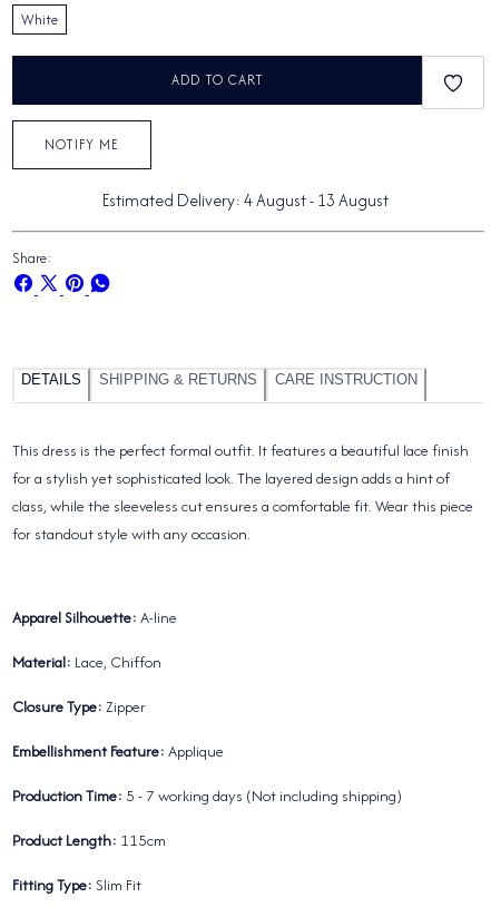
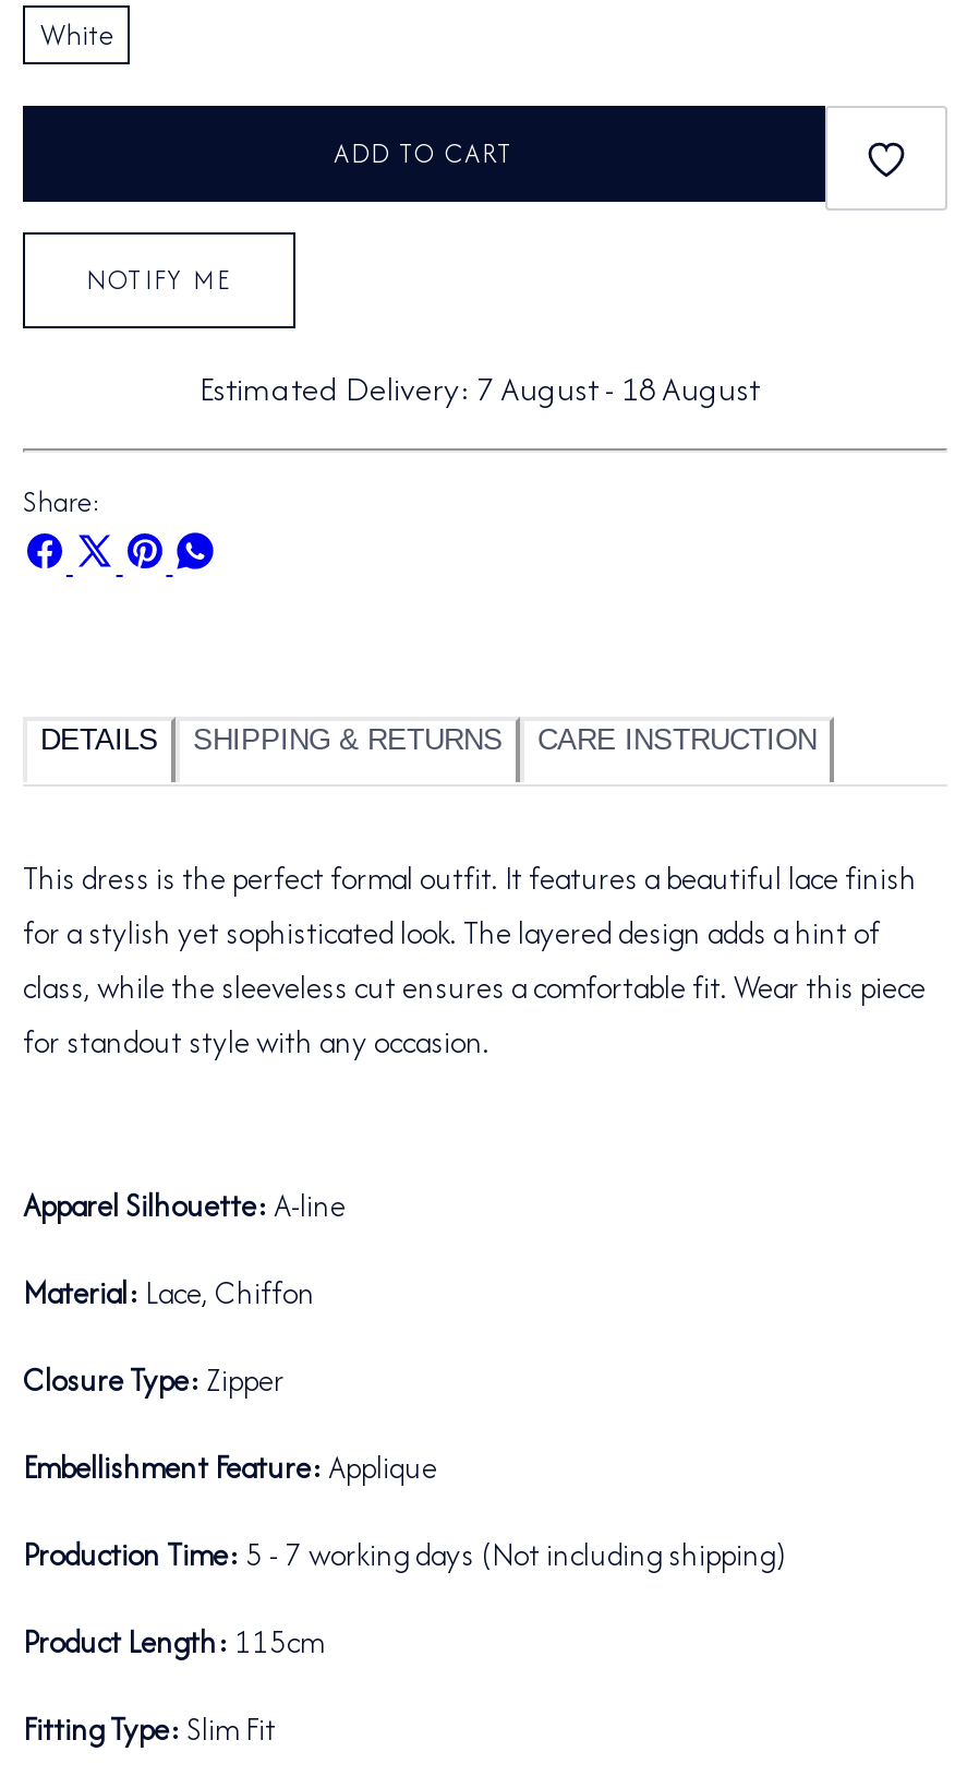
- Estimated Delivery: 4 August- 13 August
+ Estimated Delivery: 7 August- 18 August
